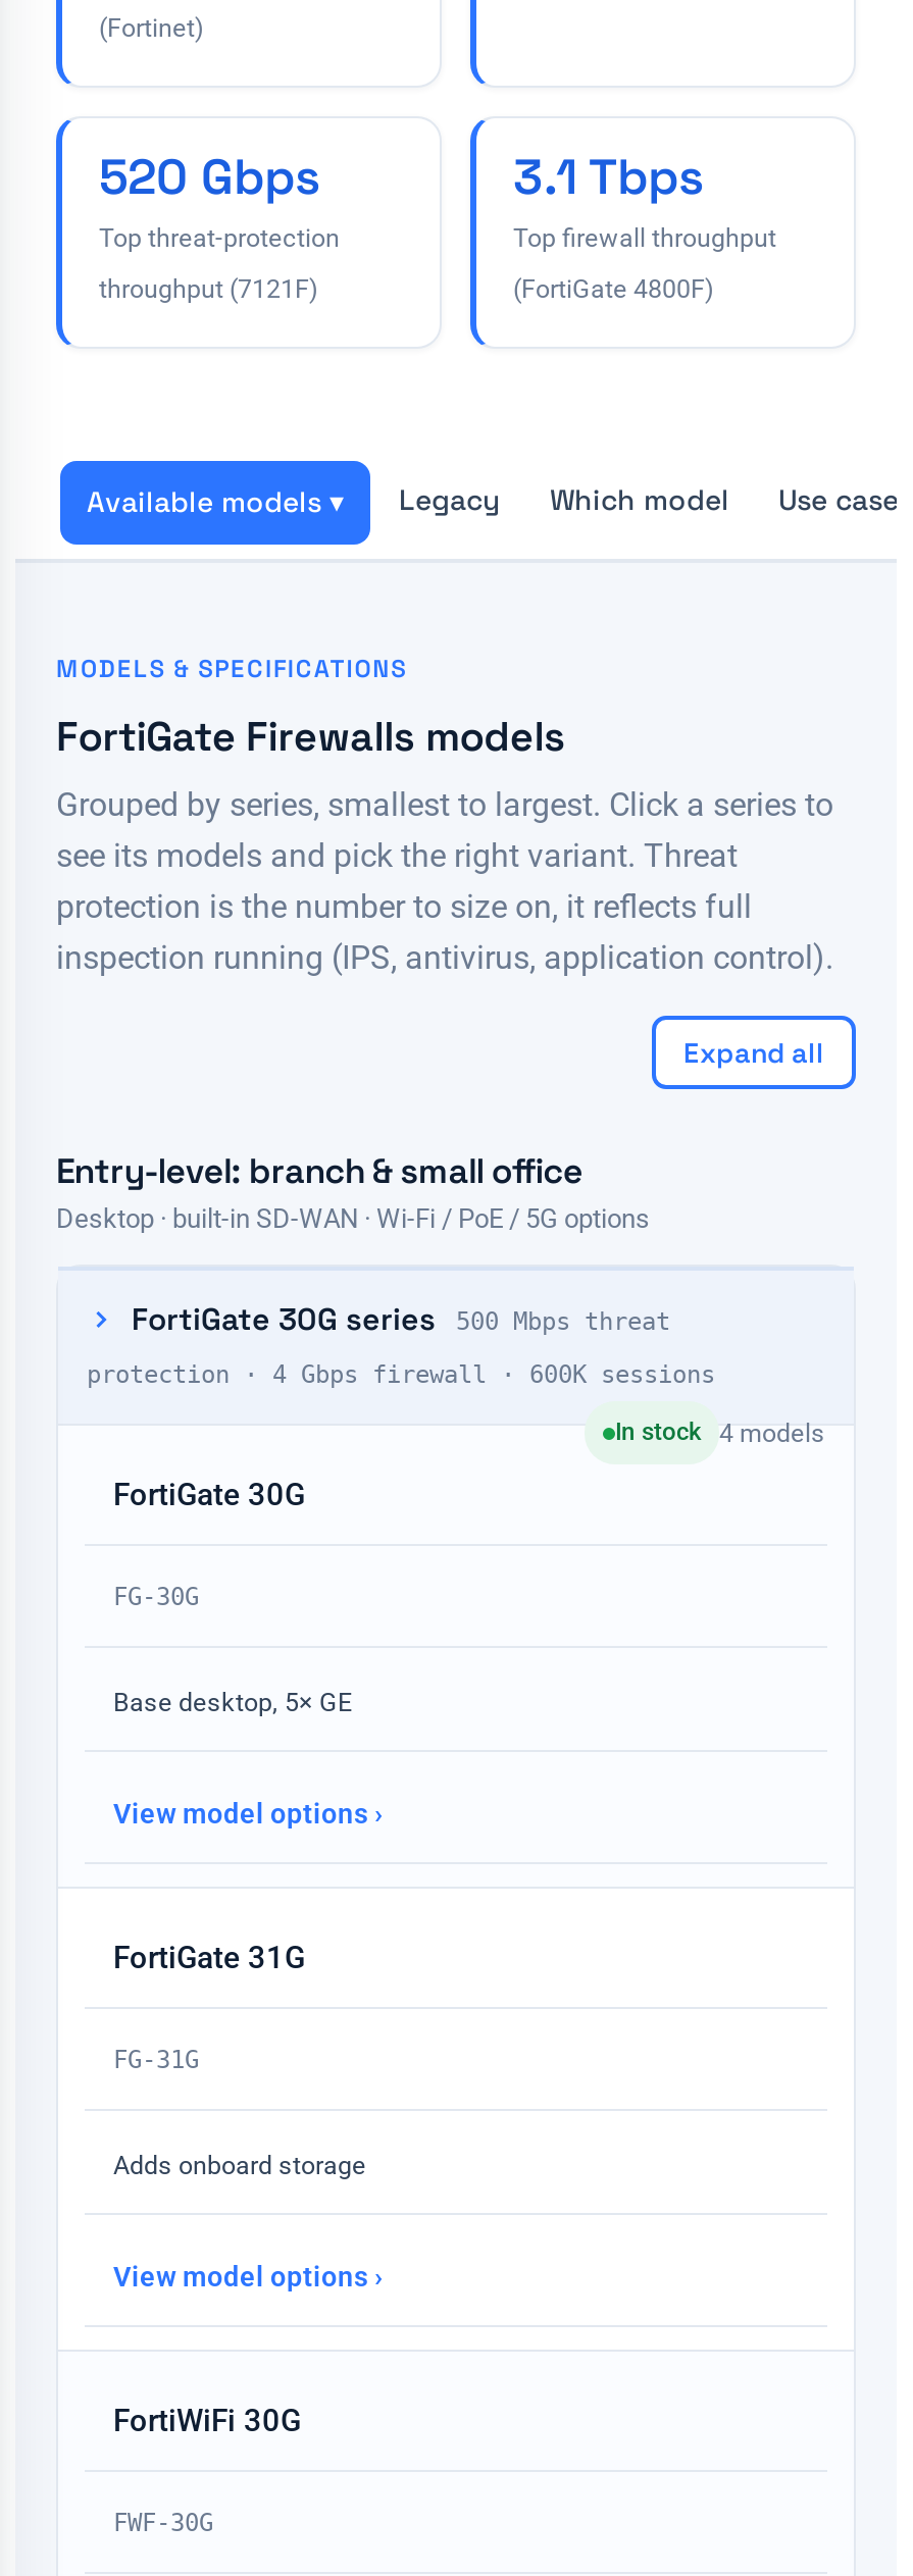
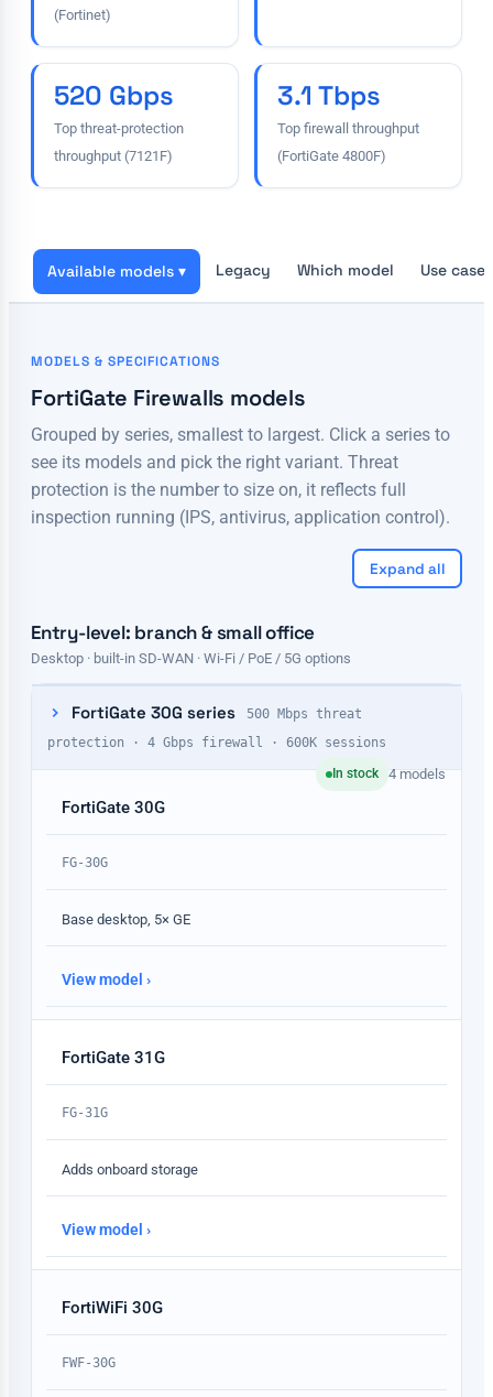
- View model options ›
+ View model ›

- View model options ›
+ View model ›
